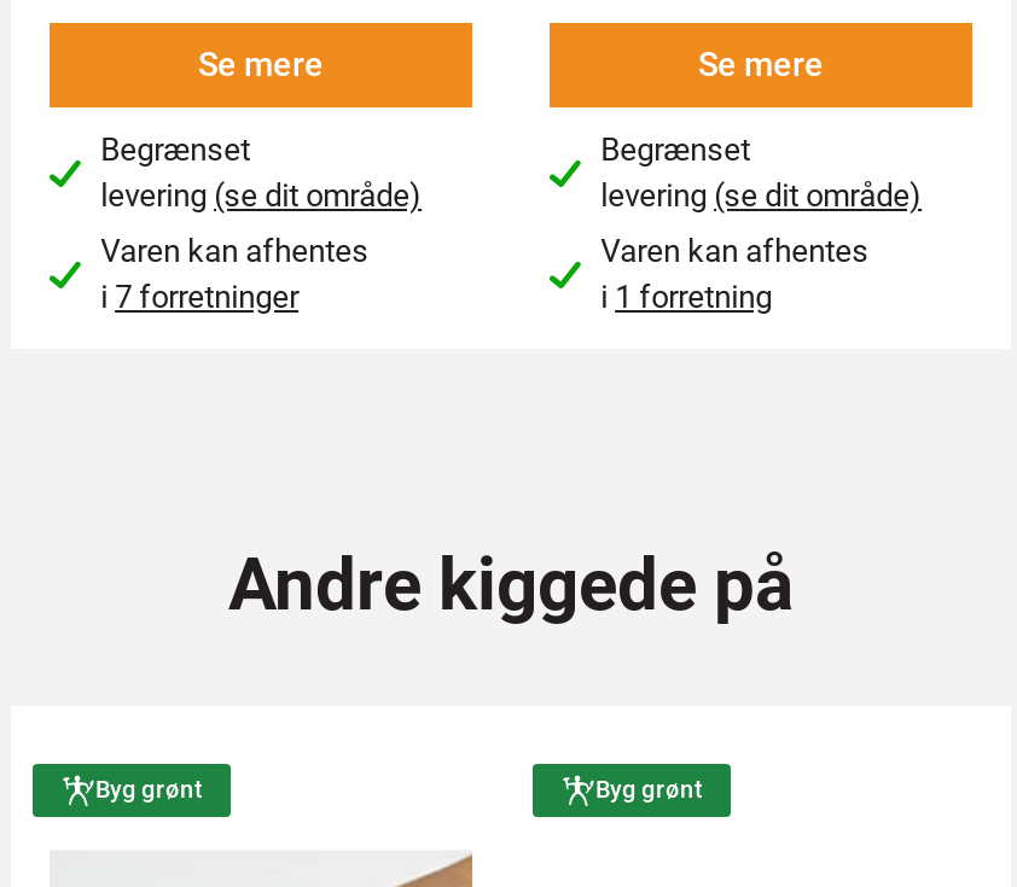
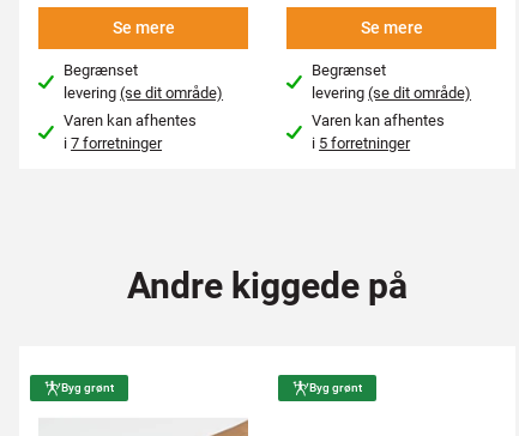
- i 1 forretning
+ i 5 forretninger
